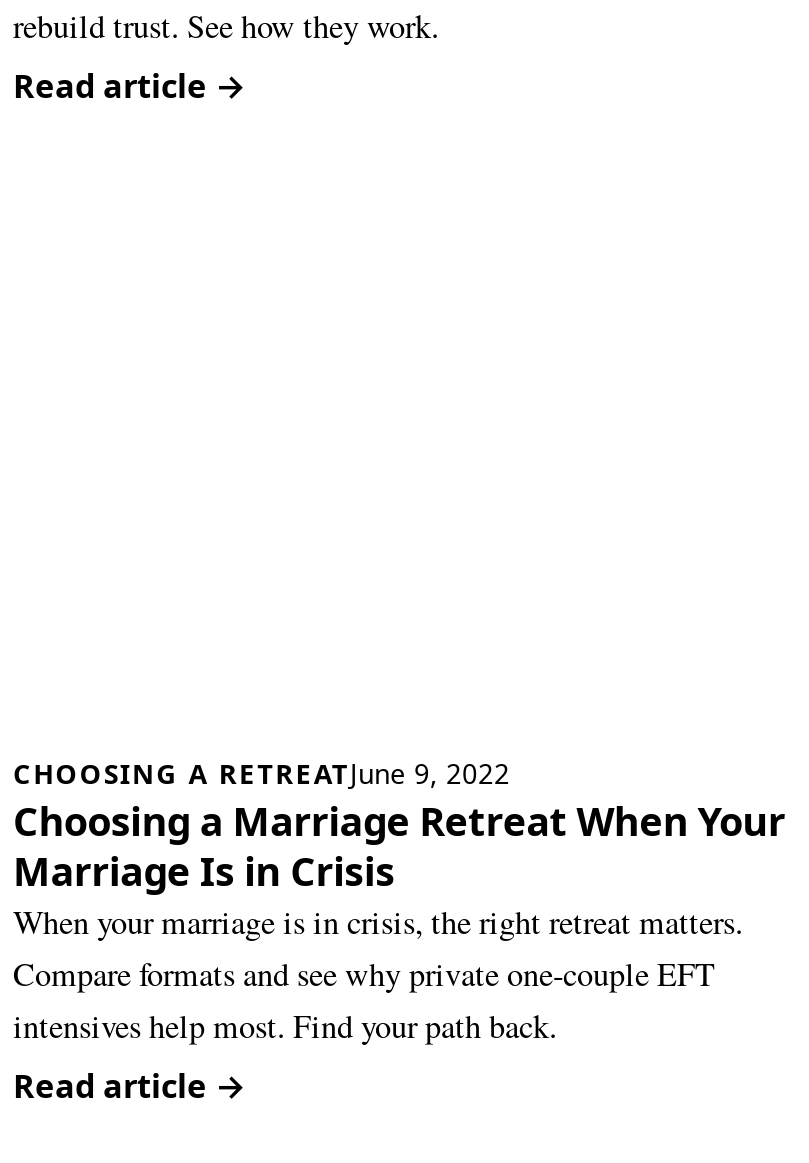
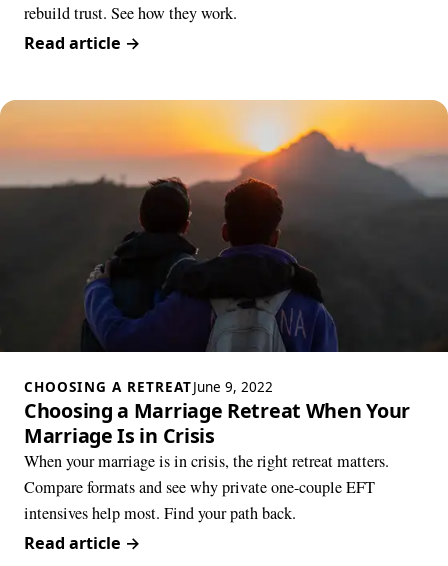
+ [image]
